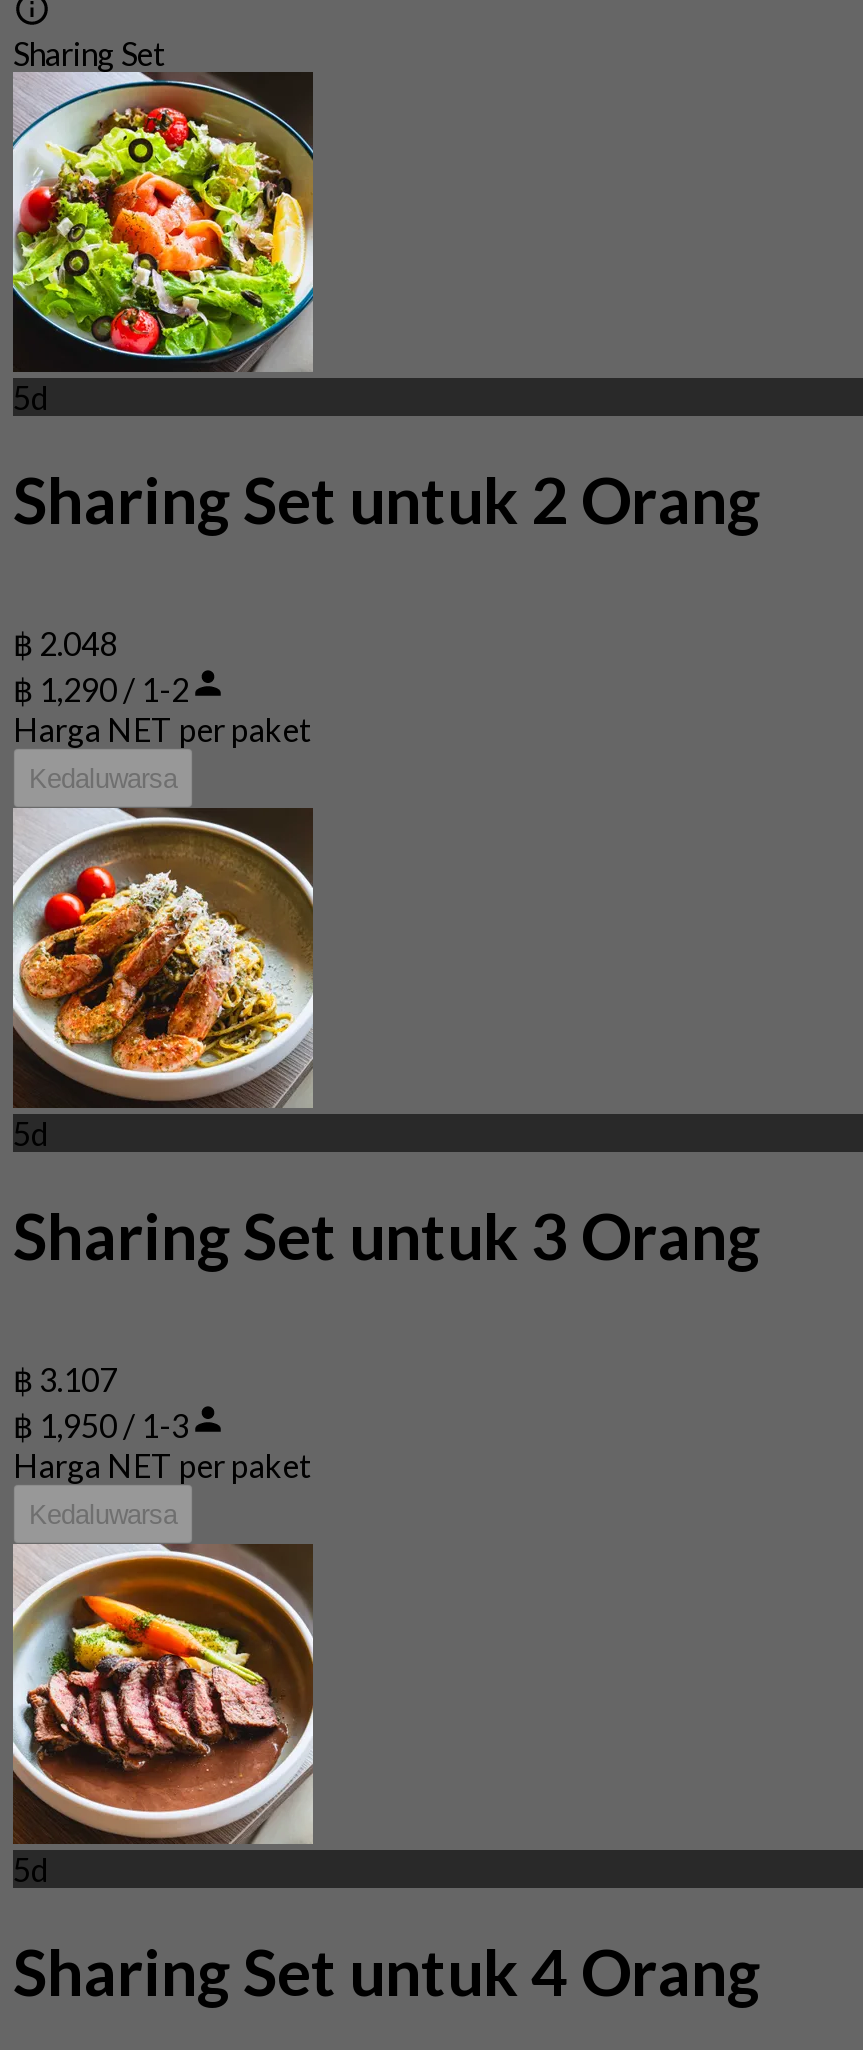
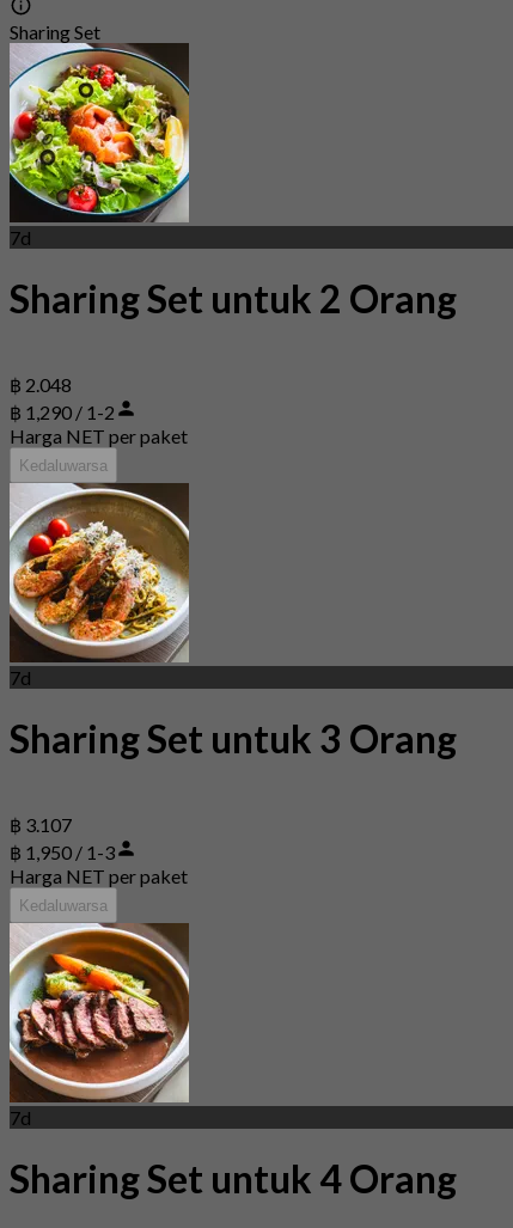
- 5d
+ 7d

- 5d
+ 7d

- 5d
+ 7d
